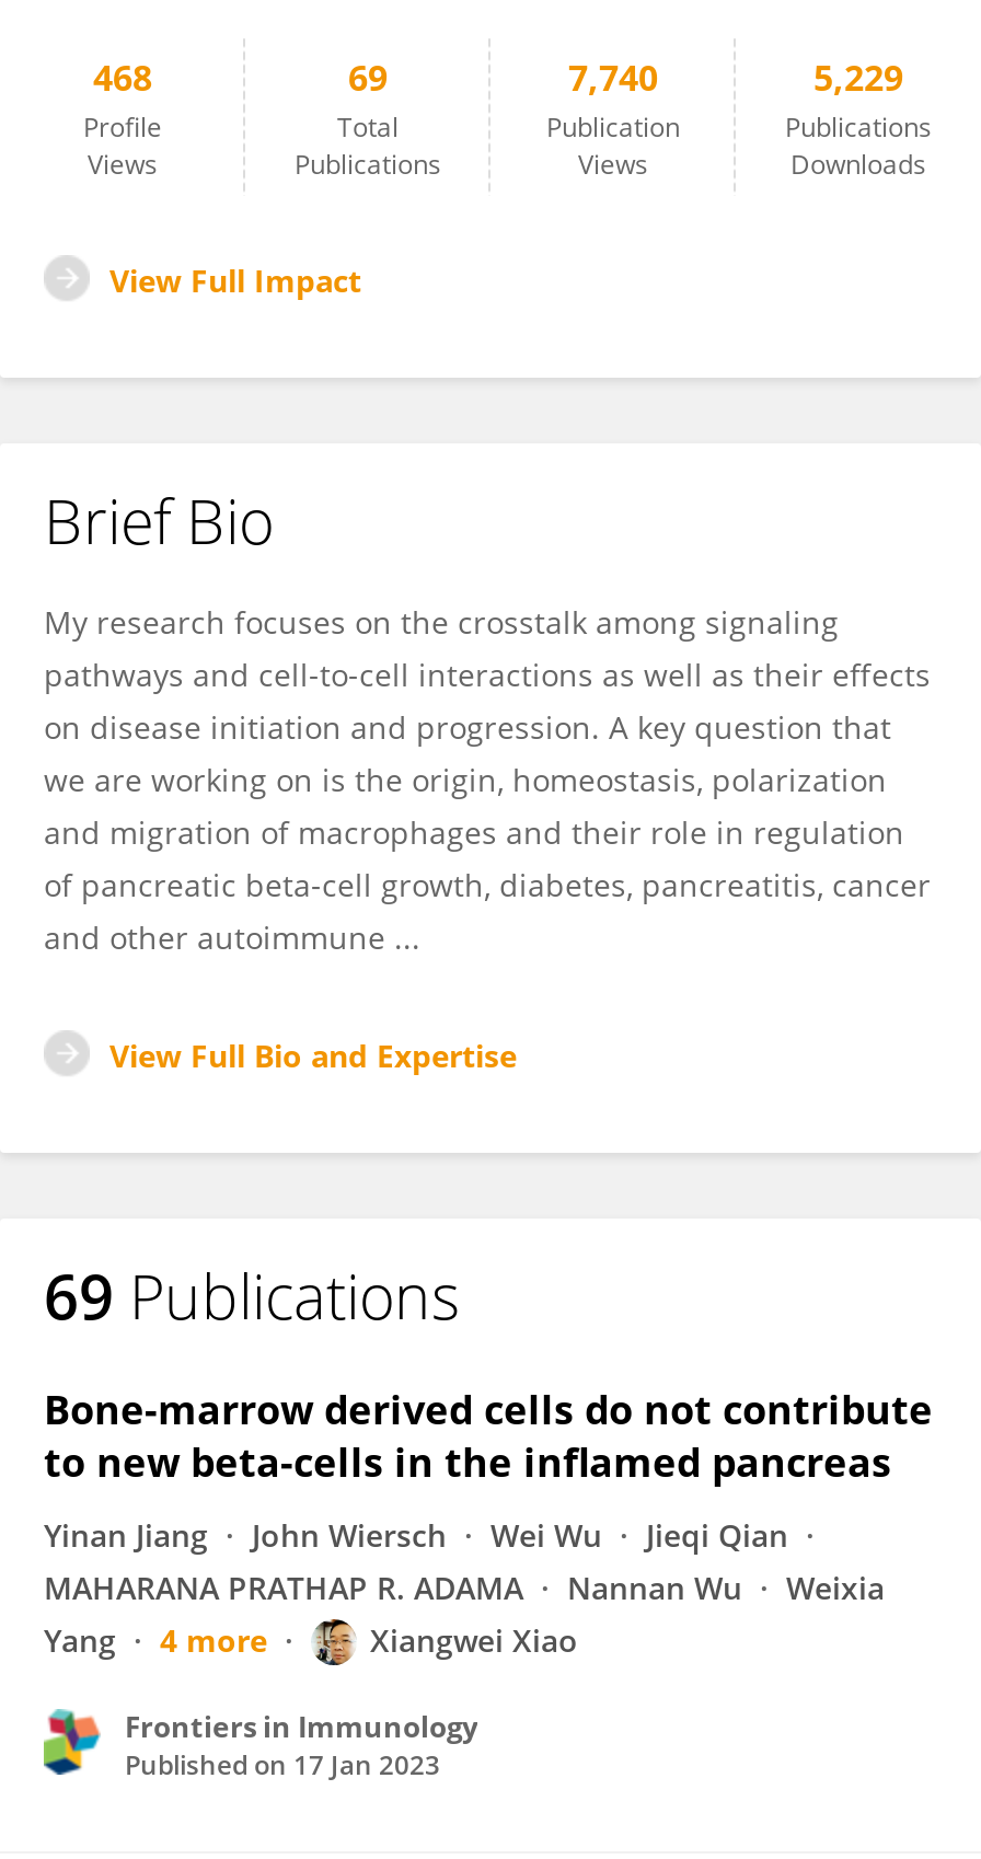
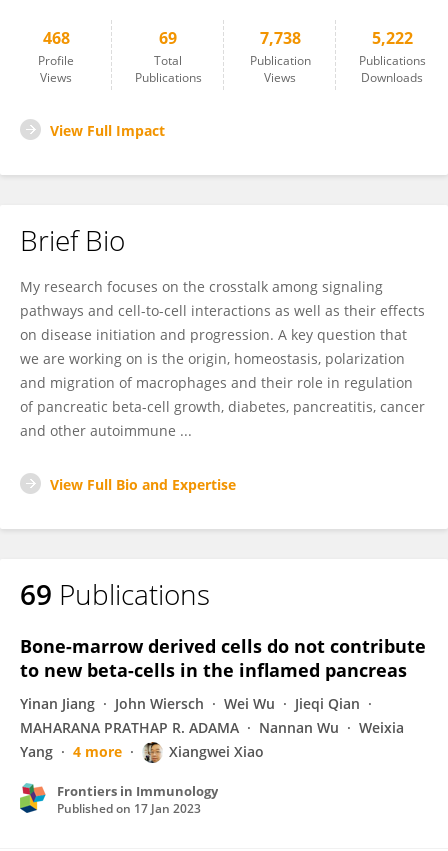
- 7,740
+ 7,738

- 5,229
+ 5,222
